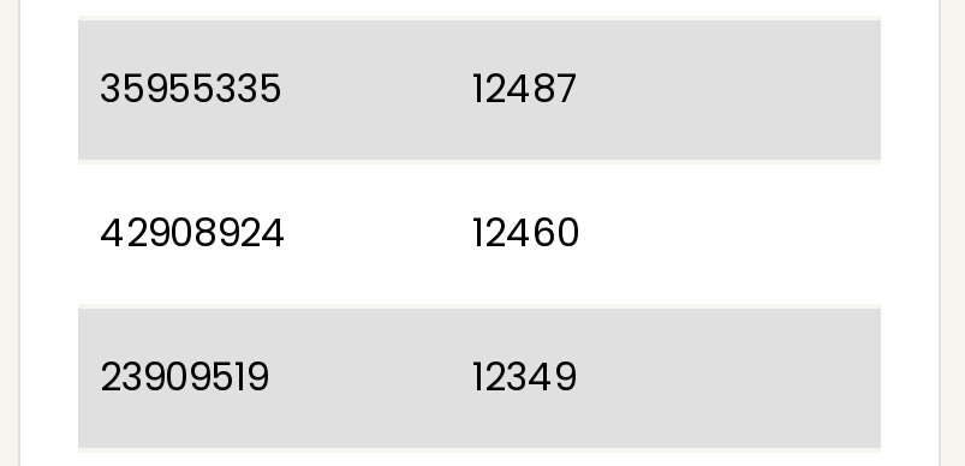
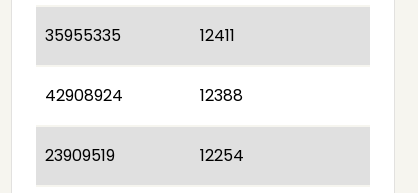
- 12487
+ 12411

- 12460
+ 12388

- 12349
+ 12254
